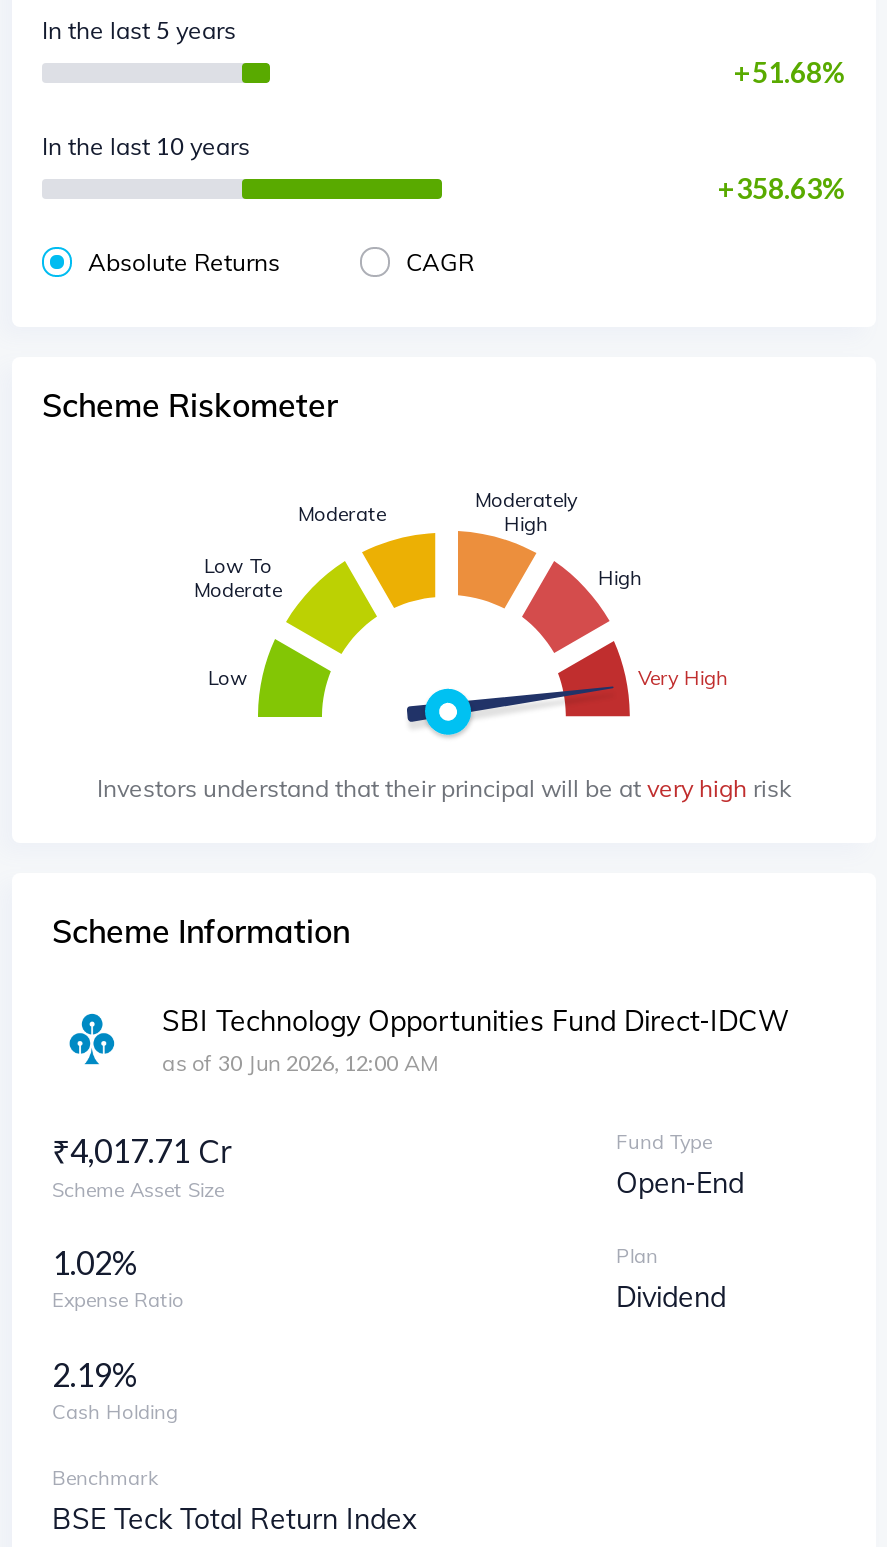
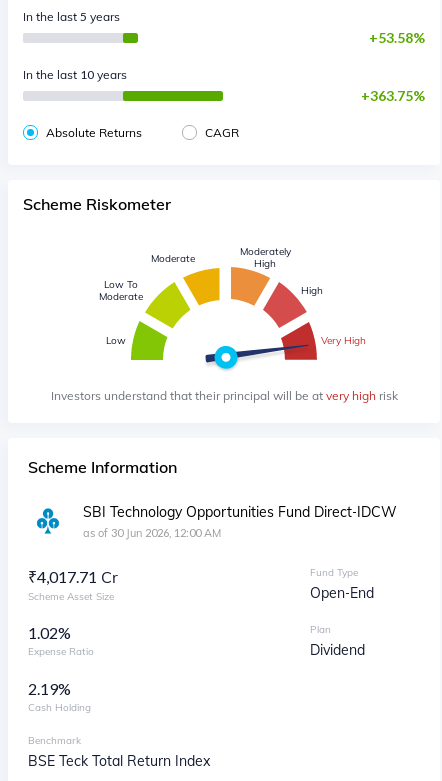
- 51.68%
+ 53.58%

- 358.63%
+ 363.75%
